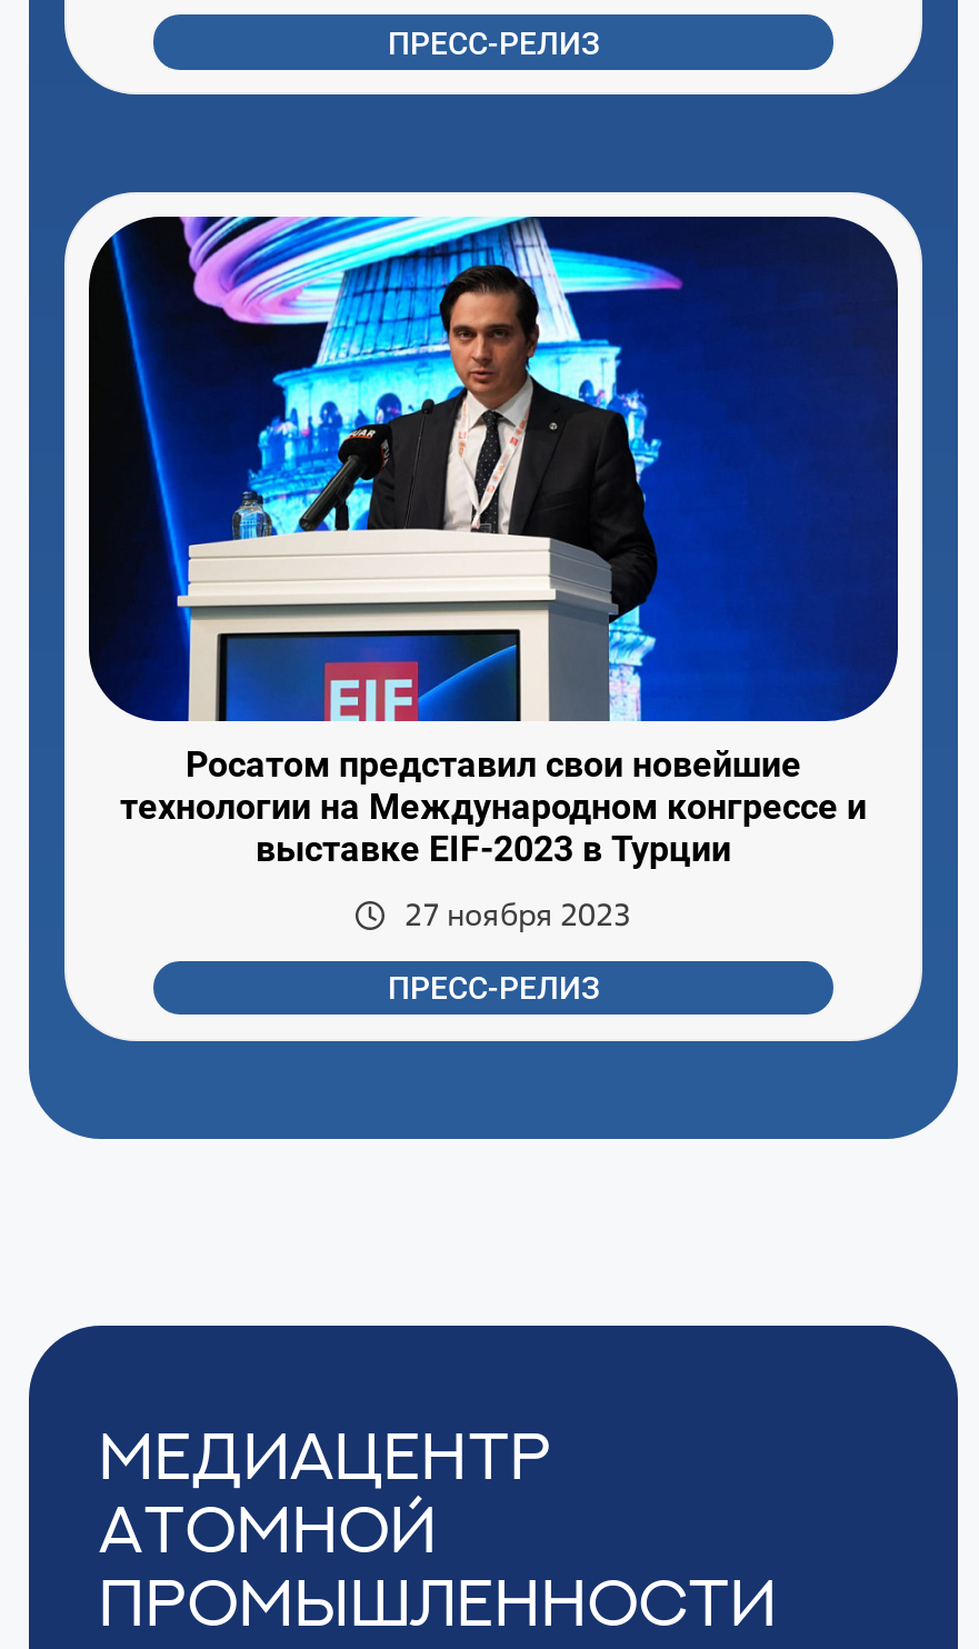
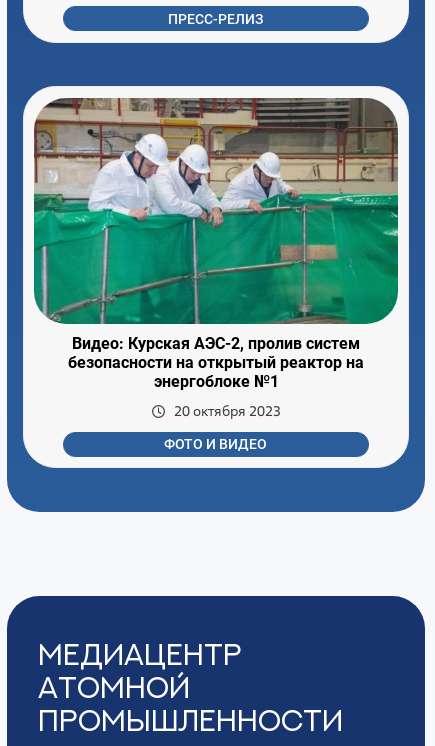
- [image]
- Росатом представил свои новейшие
- технологии на Международном конгрессе и
- выставке EIF-2023 в Турции
+ [image]
+ Видео: Курская АЭС-2, пролив систем
+ безопасности на открытый реактор на
+ энергоблоке №1

- 27 ноября 2023
+ 20 октября 2023

- ПРЕСС-РЕЛИЗ
+ ФОТО И ВИДЕО
